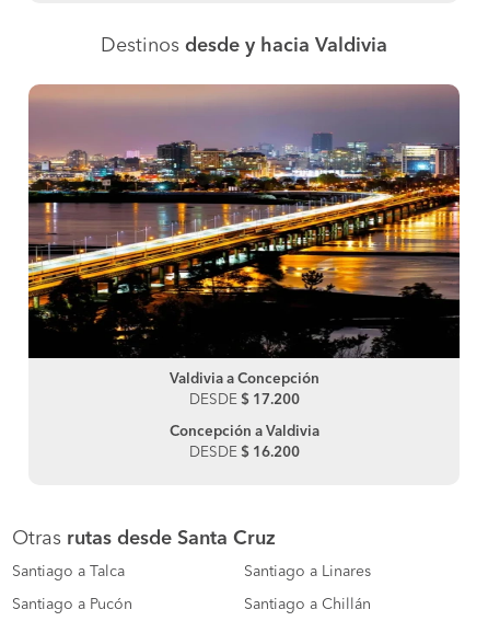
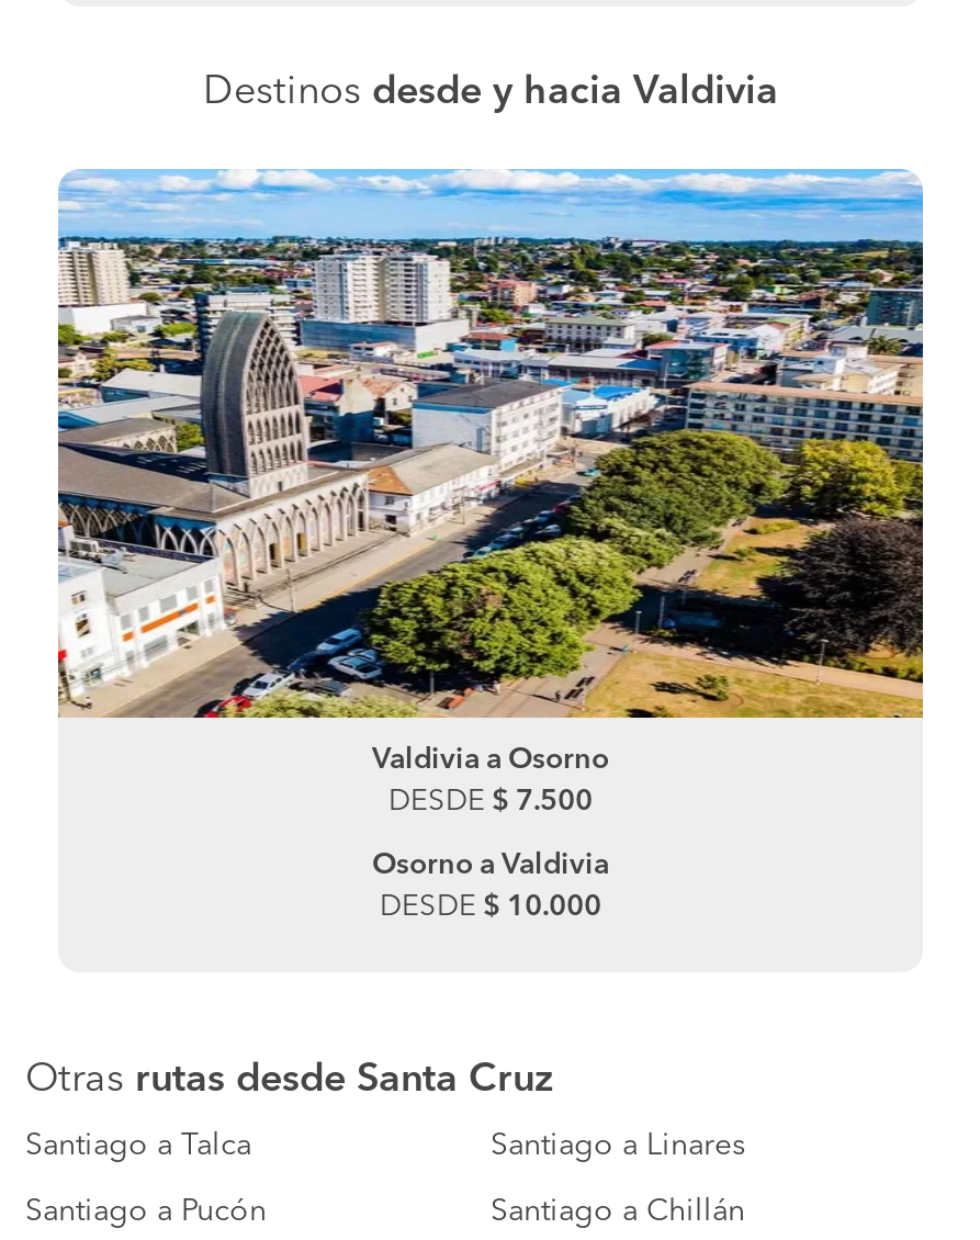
- [image]
- Valdivia a Concepción
+ [image]
+ Valdivia a Osorno

- DESDE $ 17.200
+ DESDE $ 7.500

- Concepción a Valdivia
+ Osorno a Valdivia

- DESDE $ 16.200
+ DESDE $ 10.000
